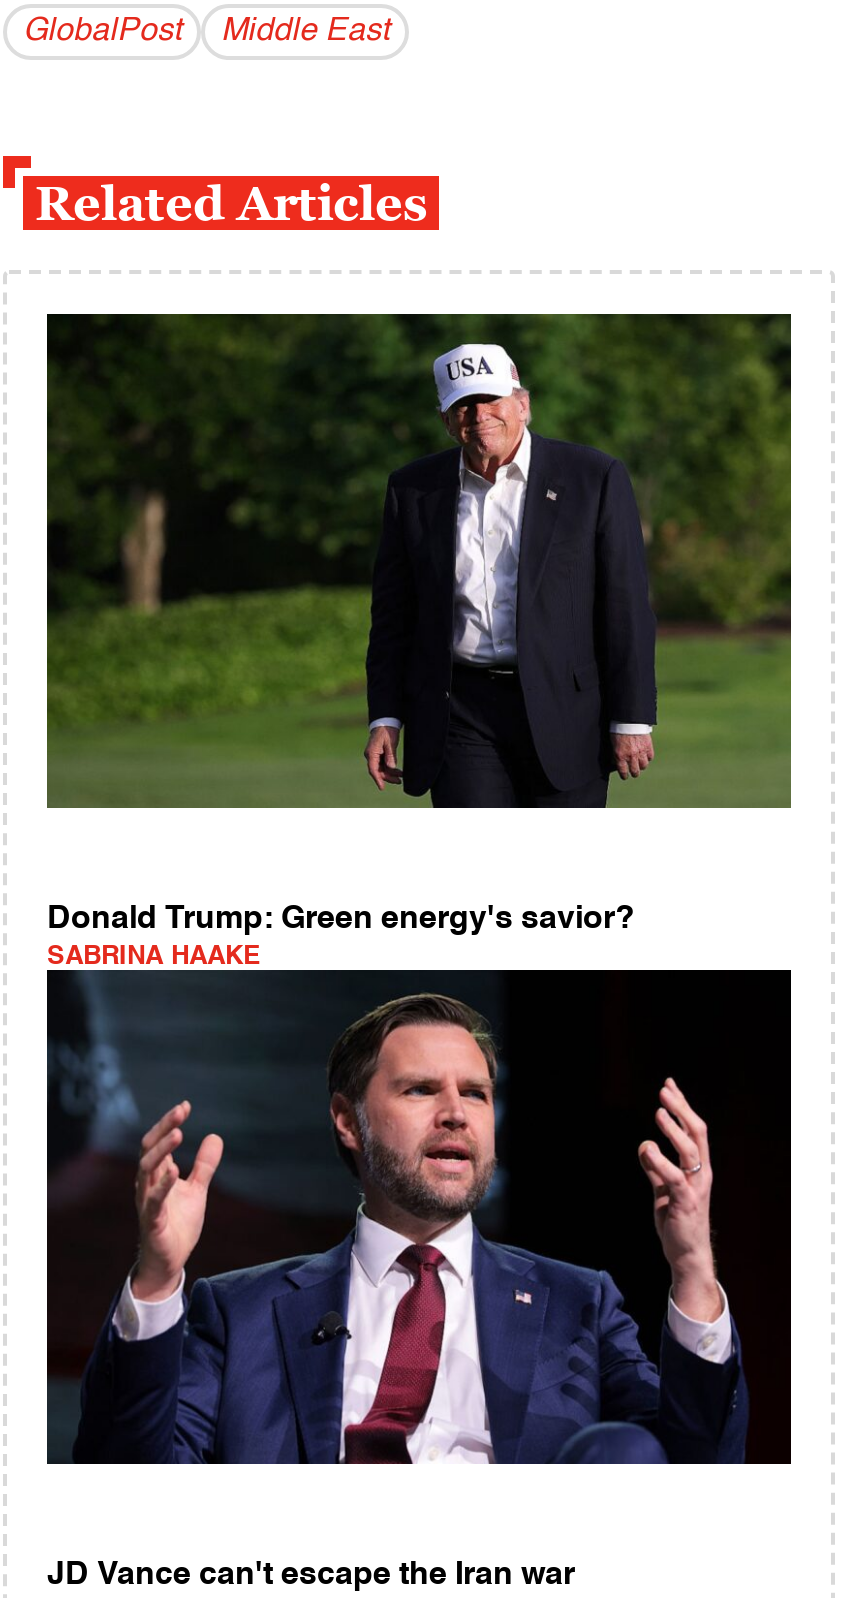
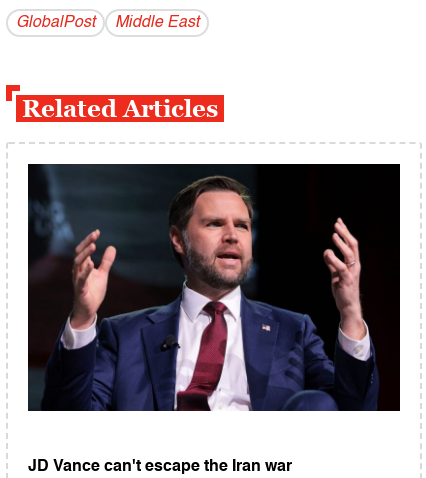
- [image]

- Donald Trump: Green energy's savior?
- SABRINA HAAKE
